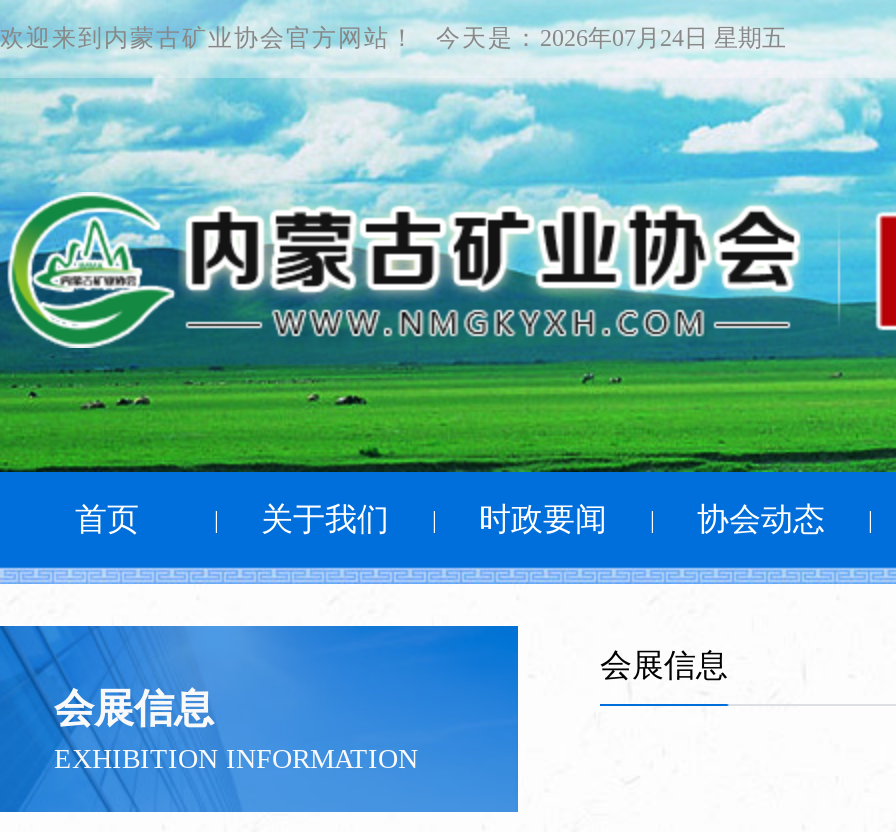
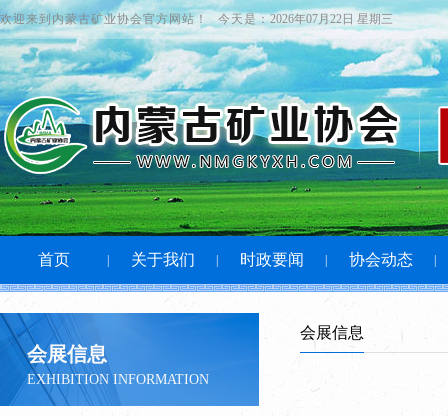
- 今天是：2026年07月24日 星期五
+ 今天是：2026年07月22日 星期三
